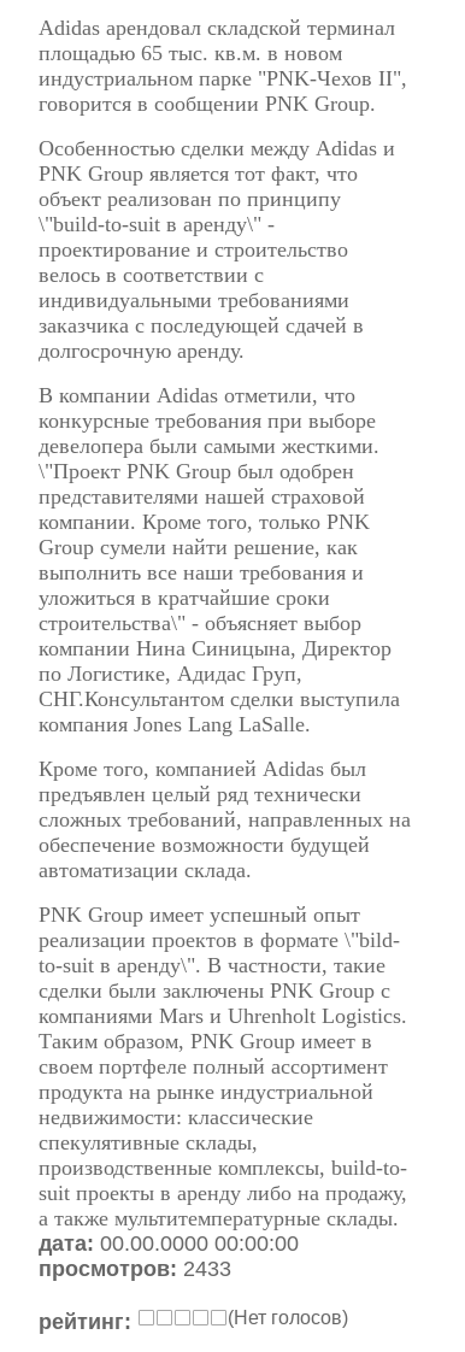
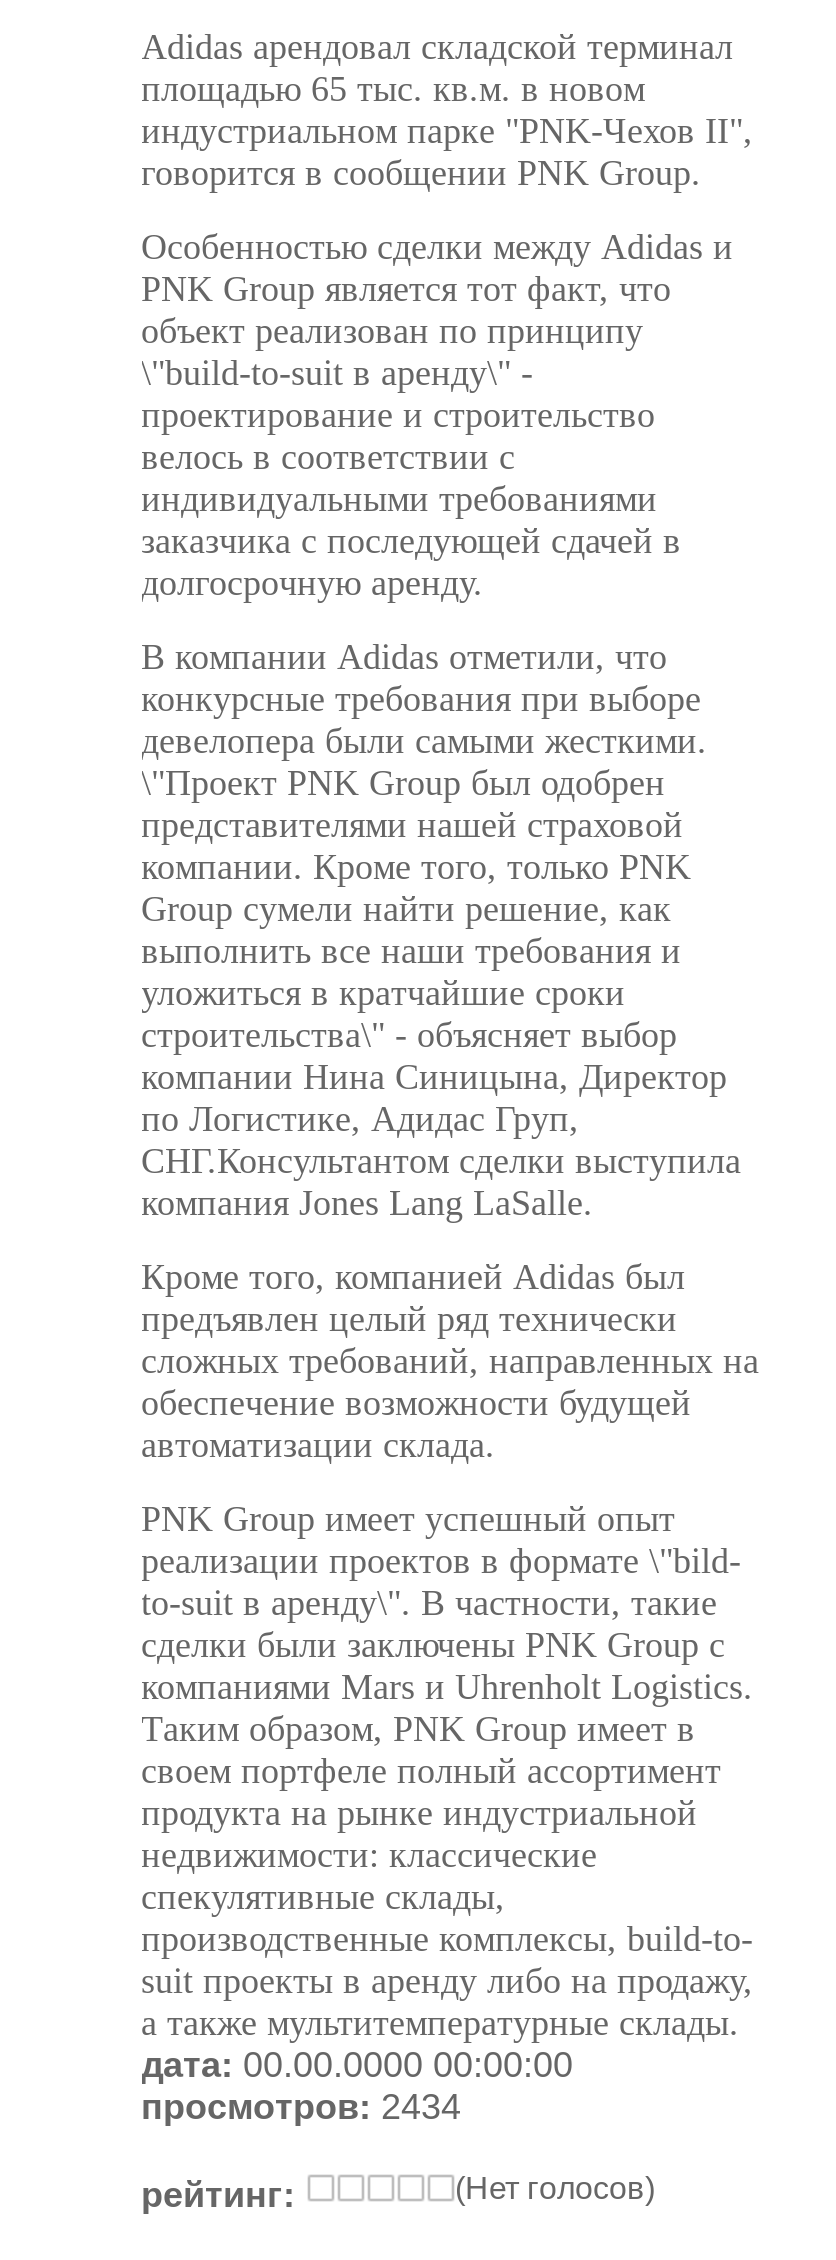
- просмотров: 2433
+ просмотров: 2434
